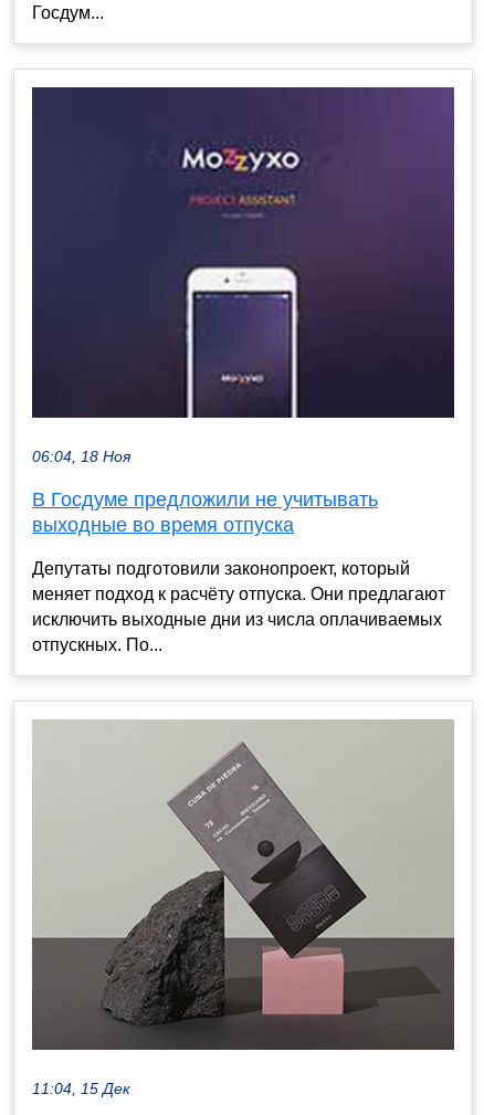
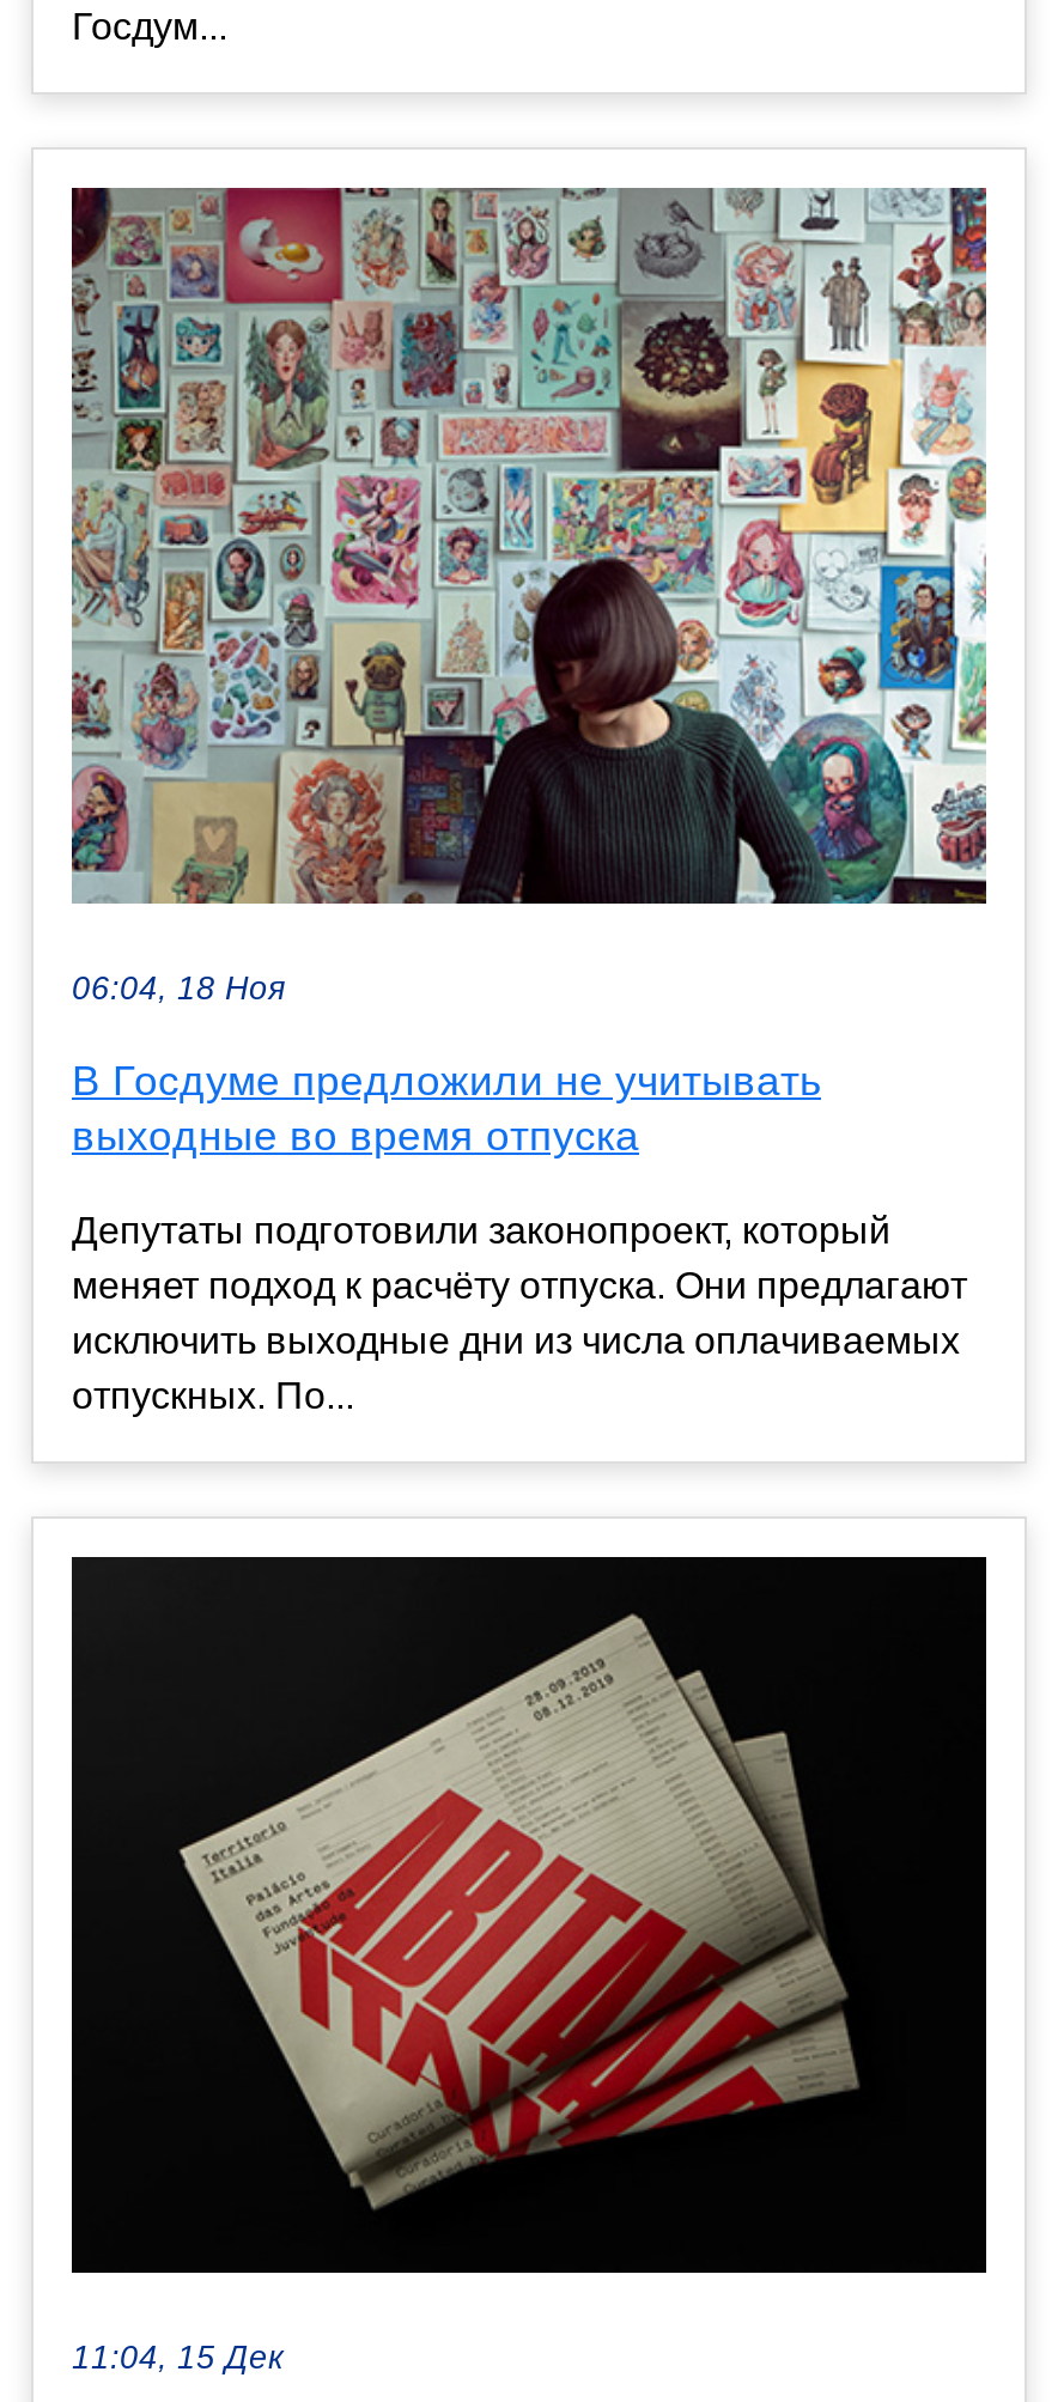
- [image]
+ [image]

- [image]
+ [image]
